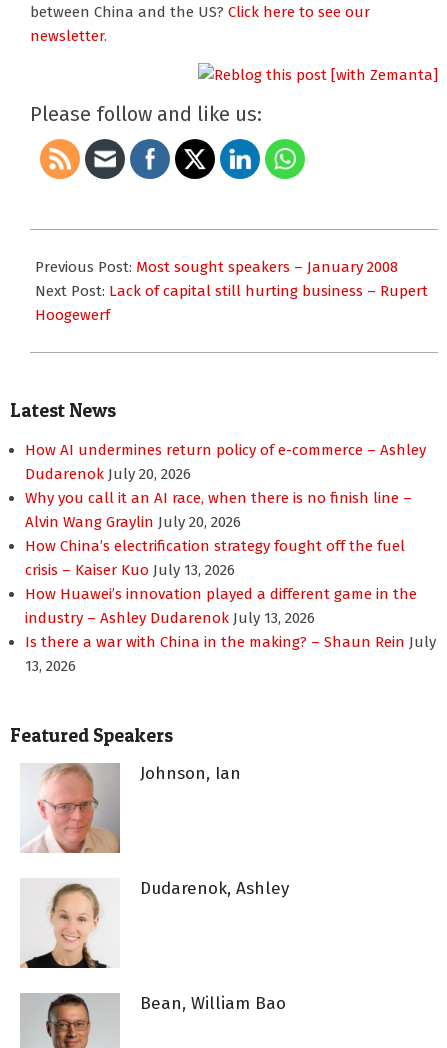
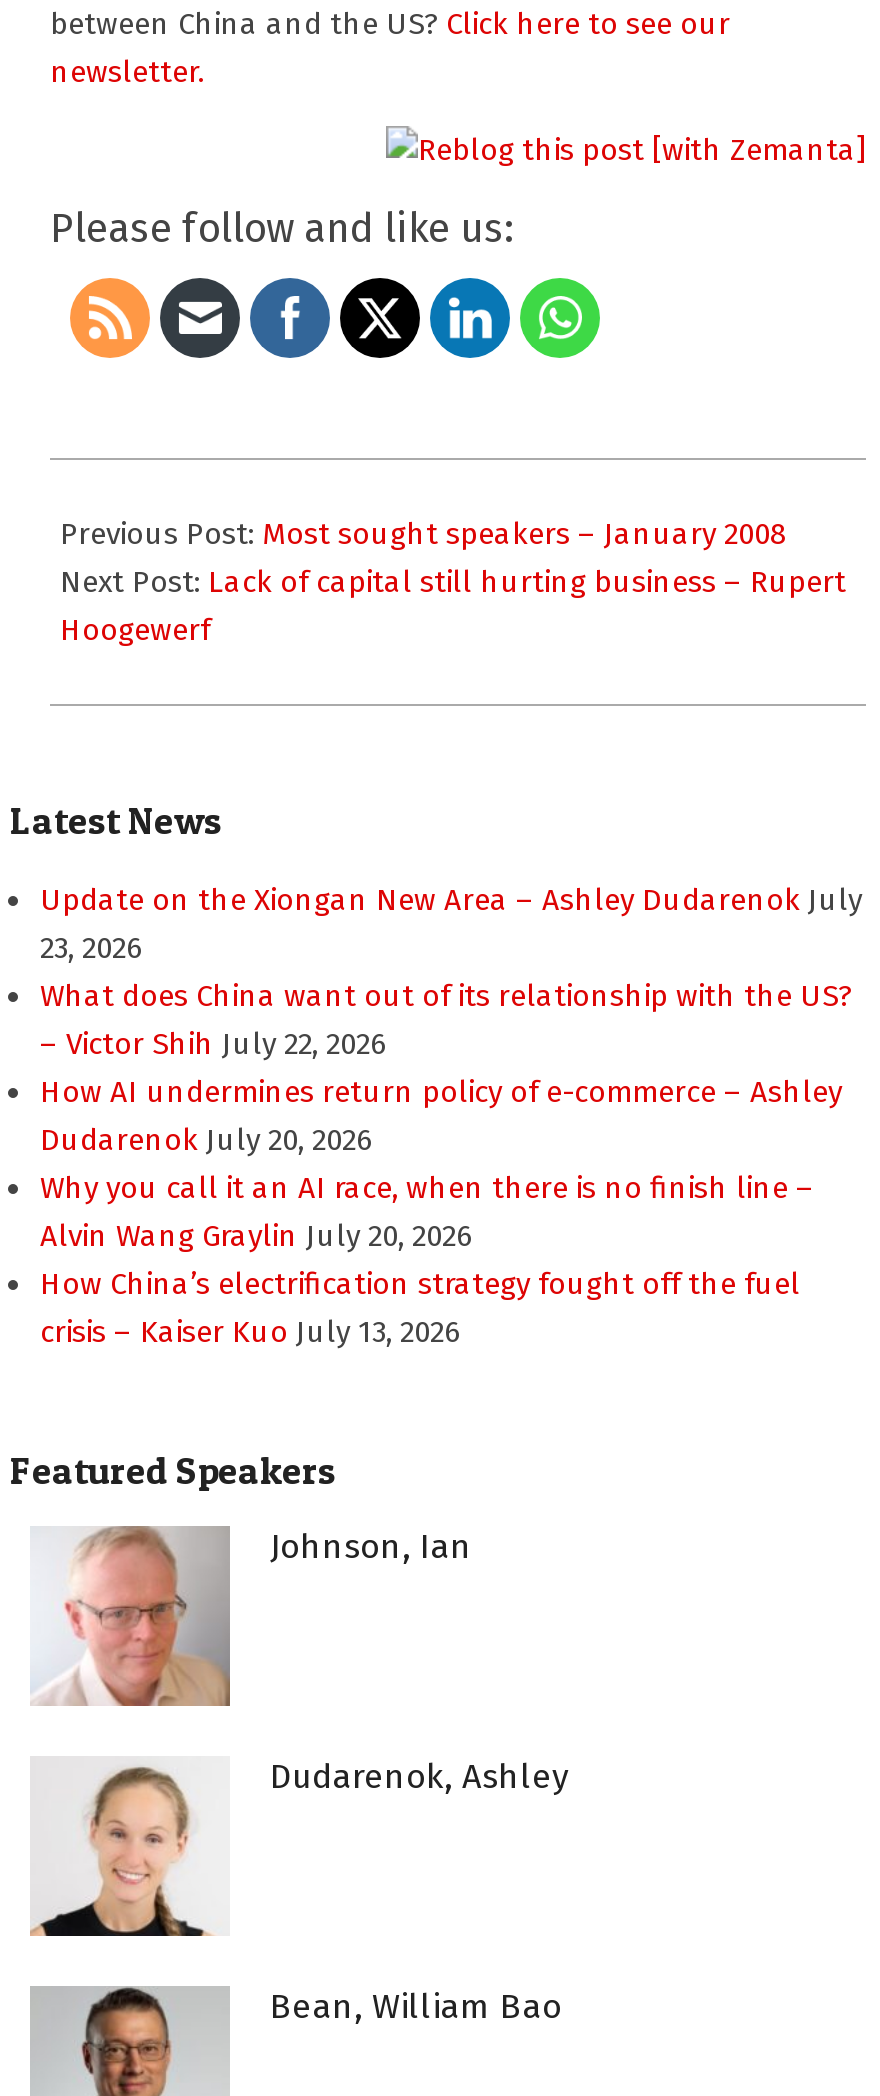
+ Update on the Xiongan New Area – Ashley Dudarenok July
+ 23, 2026
+ What does China want out of its relationship with the US?
+ – Victor Shih July 22, 2026

moved down: How AI undermines return policy of e-commerce – Ashley | Dudarenok July 20, 2026 | Why you call it an AI race, when there is no finish line – | Alvin Wang Graylin July 20, 2026 | How China’s electrification strategy fought off the fuel | crisis – Kaiser Kuo July 13, 2026

- How Huawei’s innovation played a different game in the
- industry – Ashley Dudarenok July 13, 2026
- Is there a war with China in the making? – Shaun Rein July
- 13, 2026
